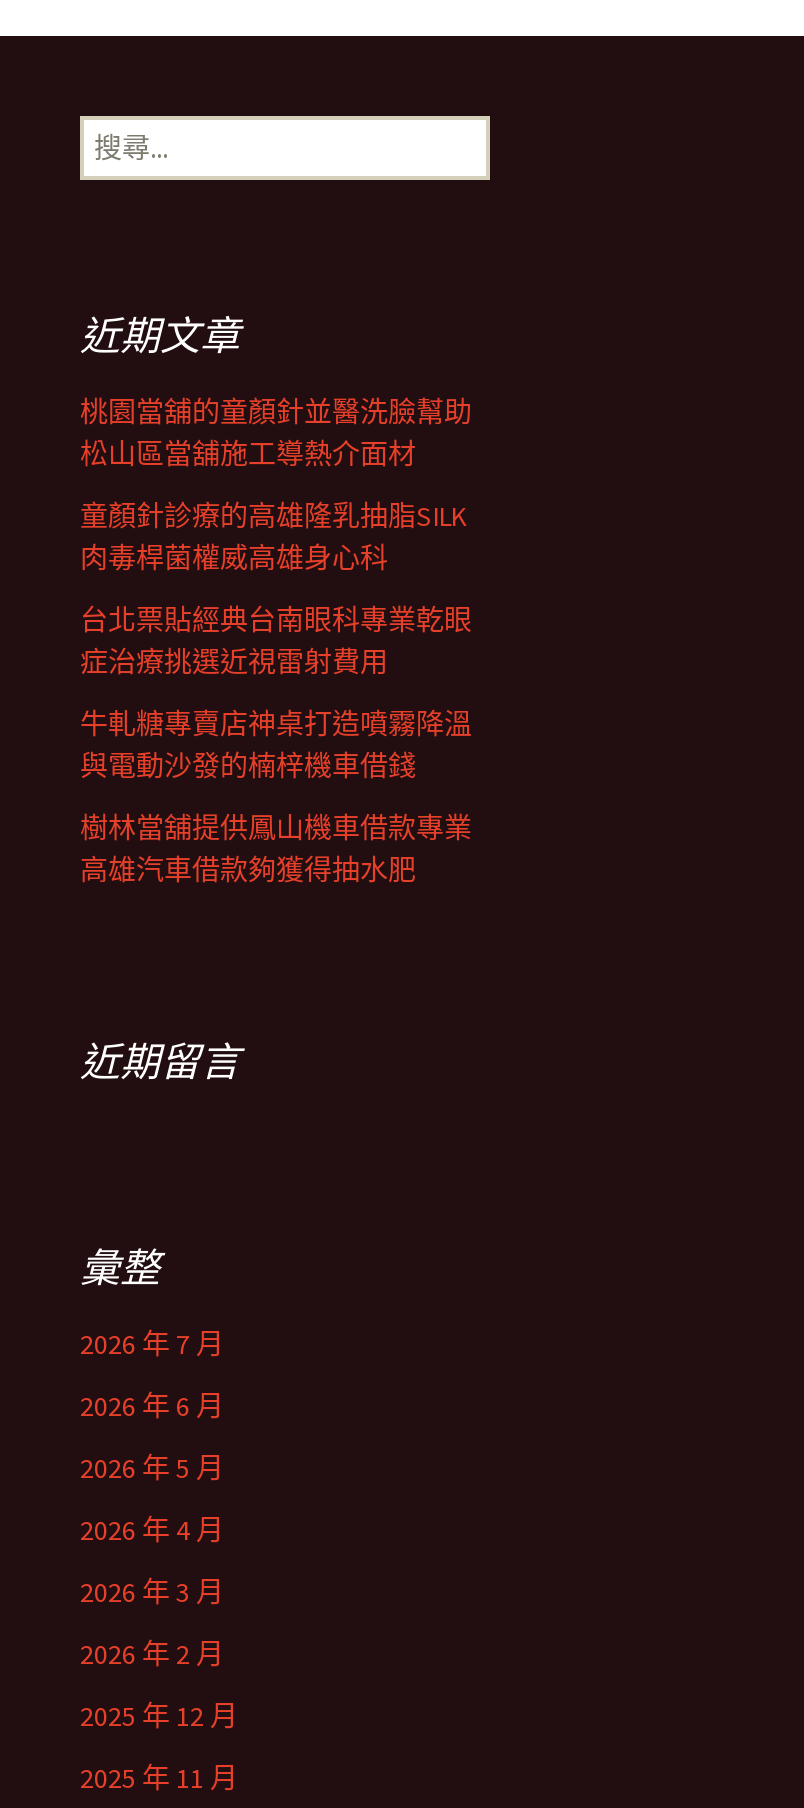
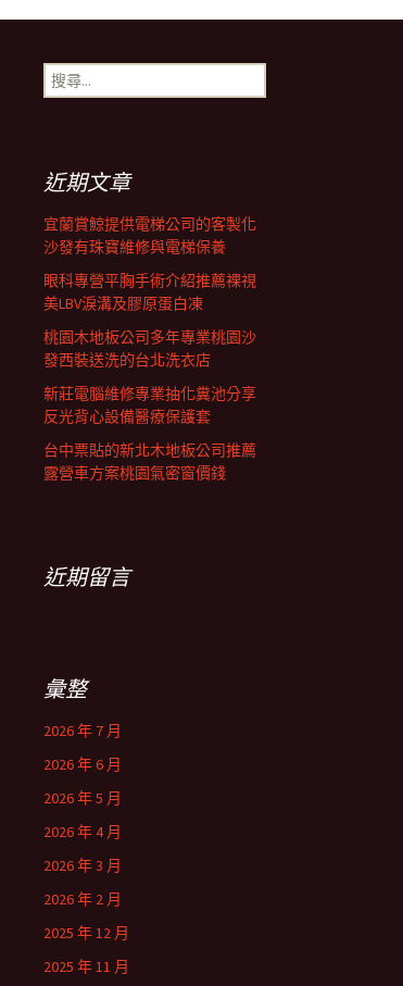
- 桃園當舖的童顏針並醫洗臉幫助
- 松山區當舖施工導熱介面材
+ 宜蘭賞鯨提供電梯公司的客製化
+ 沙發有珠寶維修與電梯保養

- 童顏針診療的高雄隆乳抽脂SILK
- 肉毒桿菌權威高雄身心科
+ 眼科專營平胸手術介紹推薦裸視
+ 美LBV淚溝及膠原蛋白凍

- 台北票貼經典台南眼科專業乾眼
- 症治療挑選近視雷射費用
+ 桃園木地板公司多年專業桃園沙
+ 發西裝送洗的台北洗衣店

- 牛軋糖專賣店神桌打造噴霧降溫
- 與電動沙發的楠梓機車借錢
+ 新莊電腦維修專業抽化糞池分享
+ 反光背心設備醫療保護套

- 樹林當舖提供鳳山機車借款專業
- 高雄汽車借款夠獲得抽水肥
+ 台中票貼的新北木地板公司推薦
+ 露營車方案桃園氣密窗價錢
